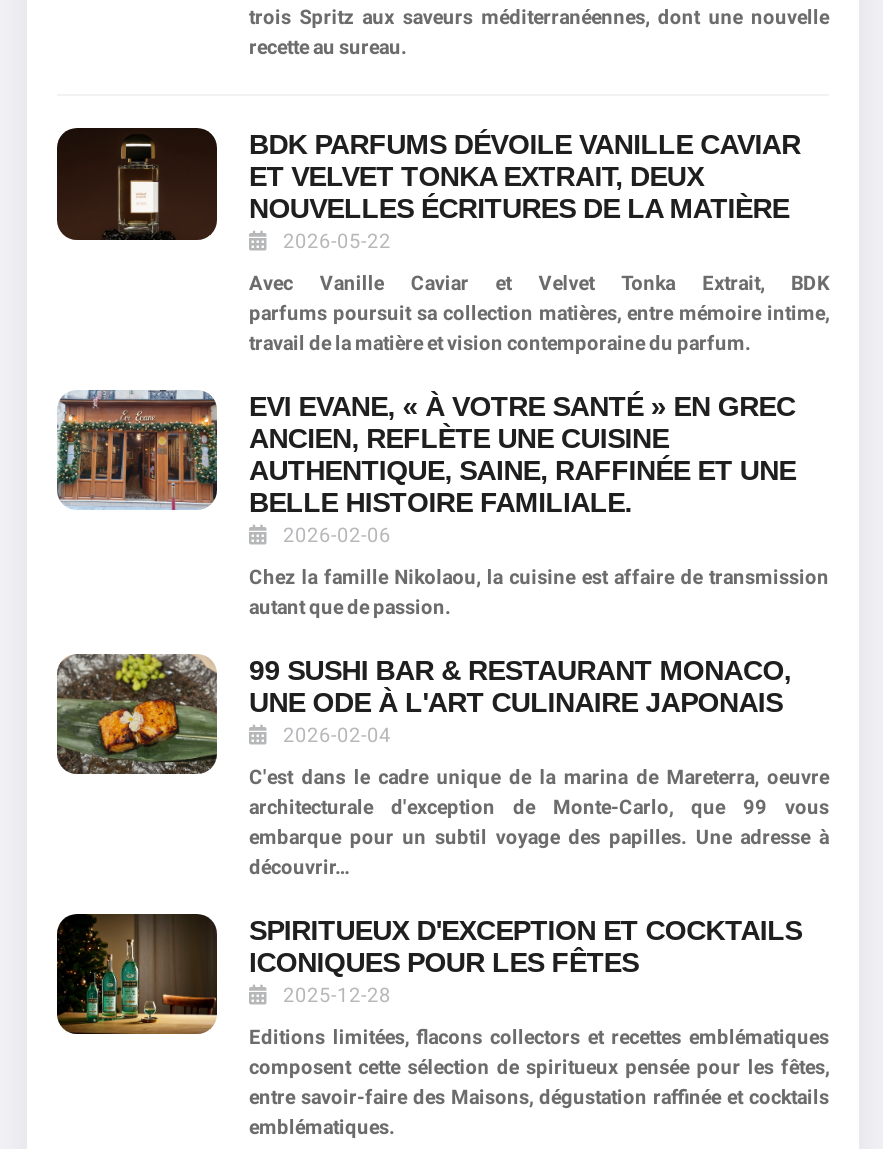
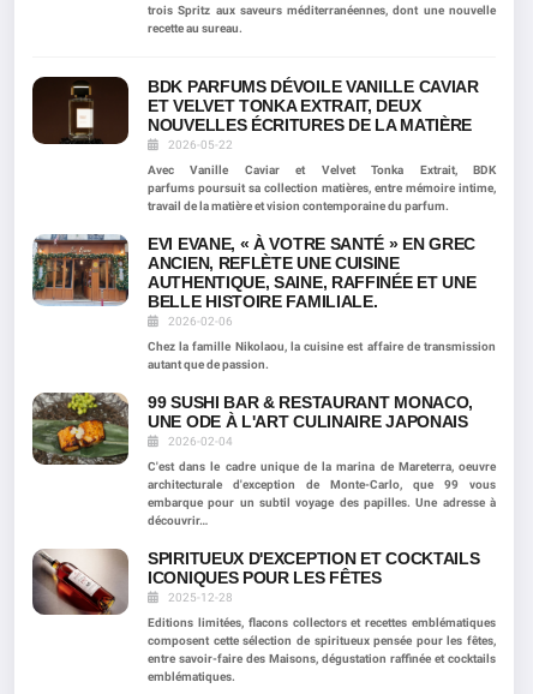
- [image]
+ [image]
